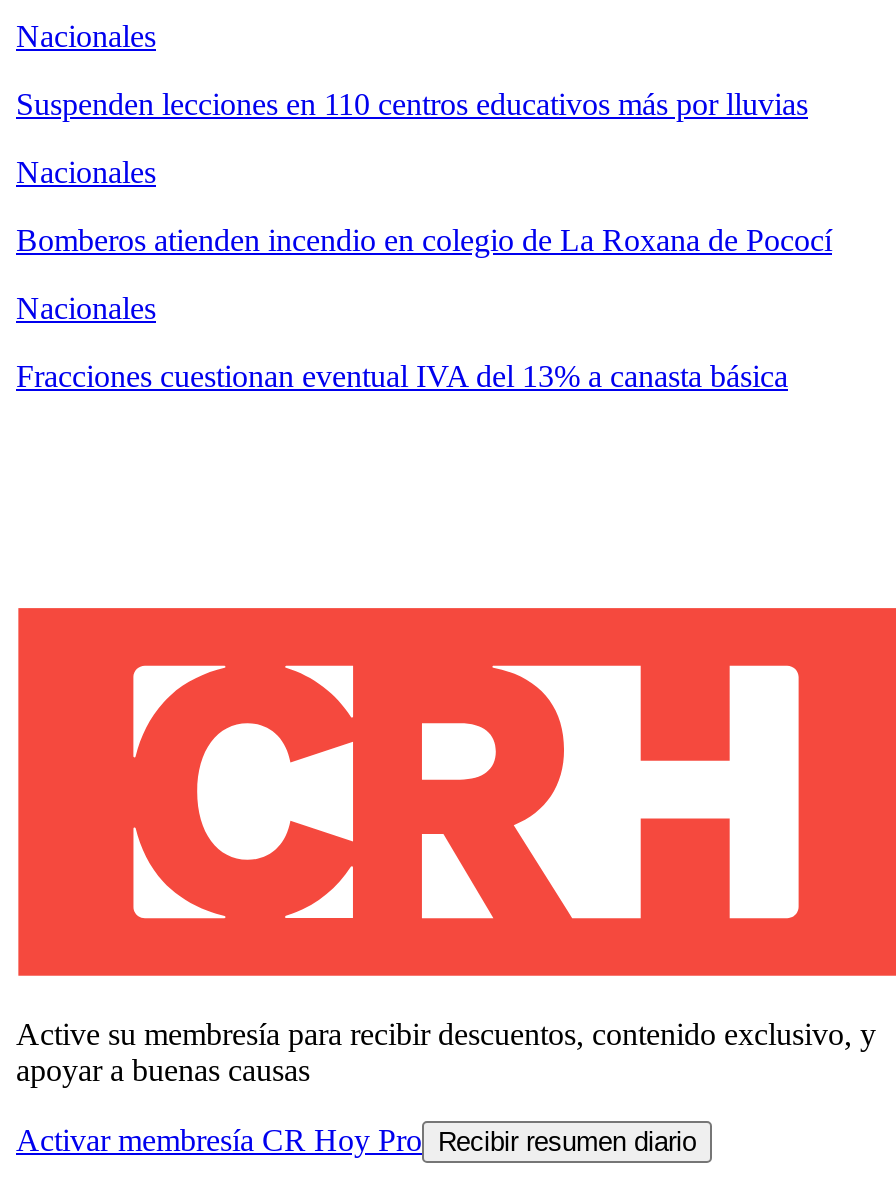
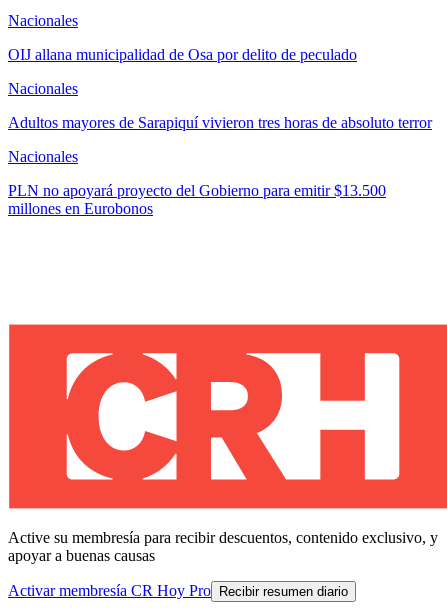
- Suspenden lecciones en 110 centros educativos más por lluvias
+ OIJ allana municipalidad de Osa por delito de peculado

- Bomberos atienden incendio en colegio de La Roxana de Pococí
+ Adultos mayores de Sarapiquí vivieron tres horas de absoluto terror

- Fracciones cuestionan eventual IVA del 13% a canasta básica
+ PLN no apoyará proyecto del Gobierno para emitir $13.500
+ millones en Eurobonos
